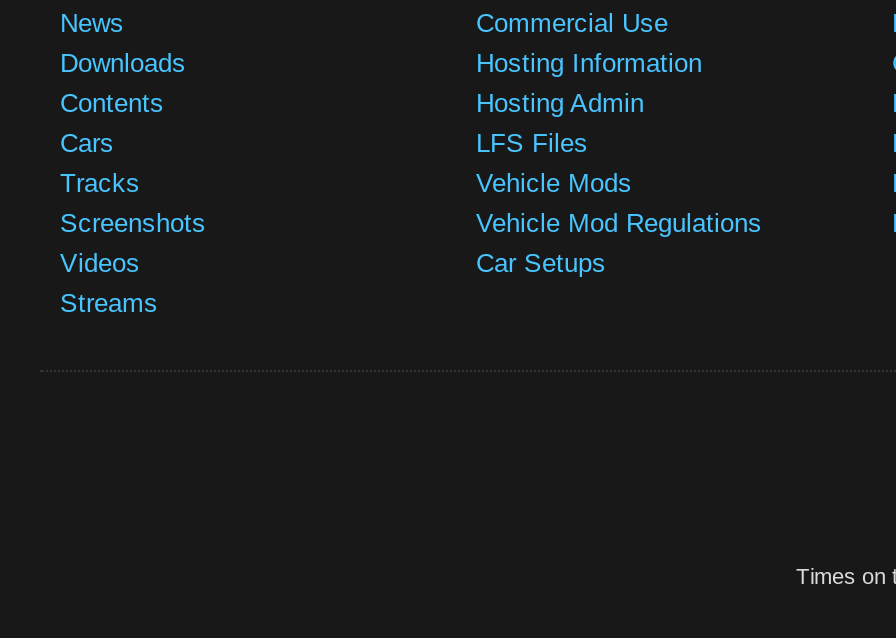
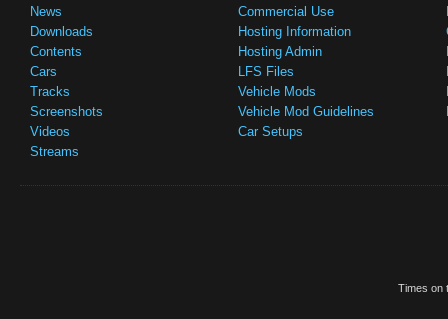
- Vehicle Mod Regulations
+ Vehicle Mod Guidelines
